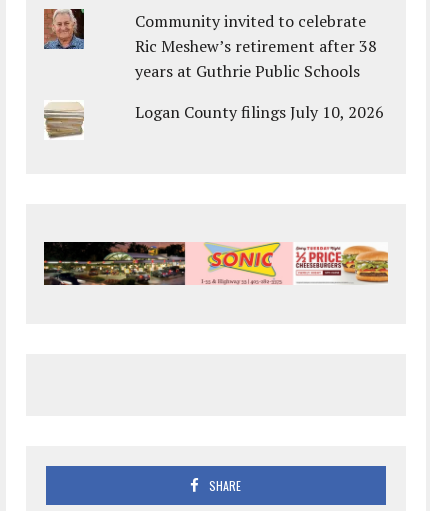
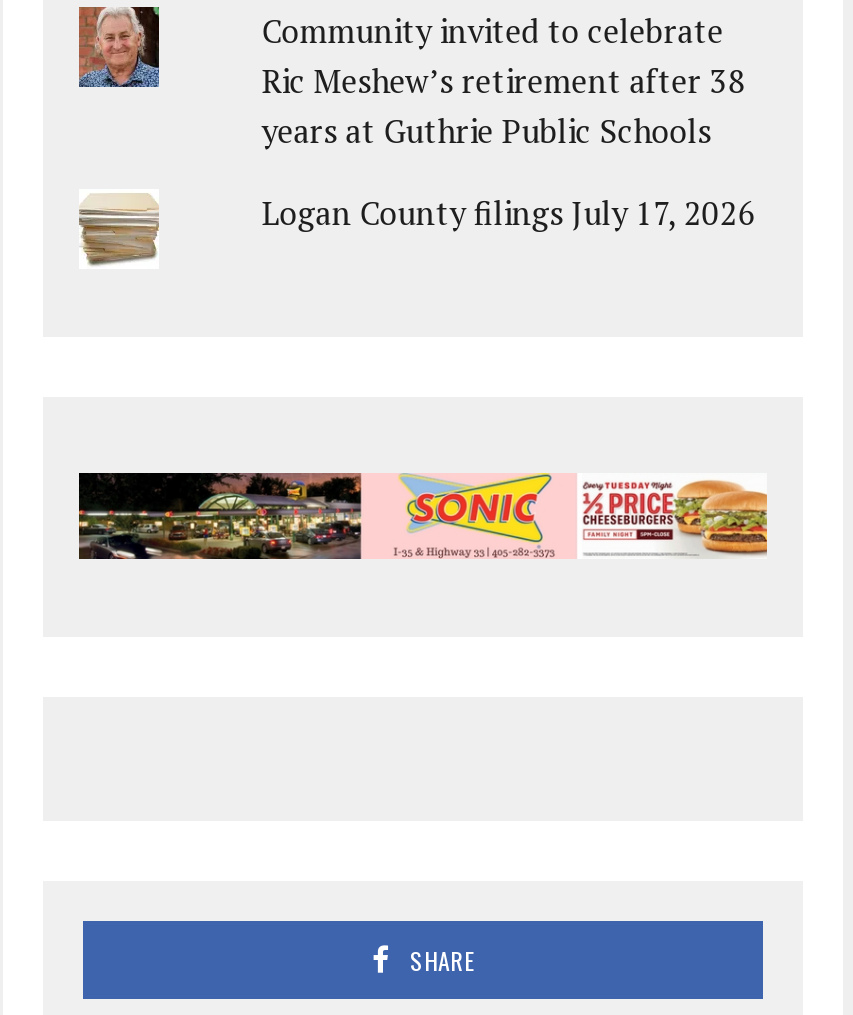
- Logan County filings July 10, 2026
+ Logan County filings July 17, 2026
